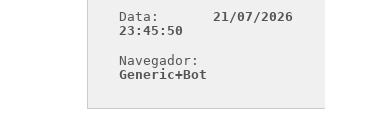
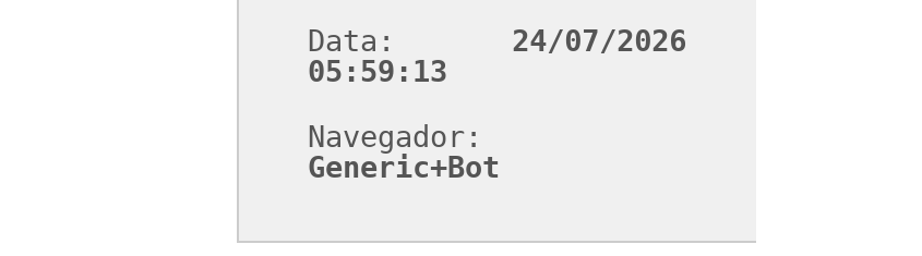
- Data: 21/07/2026
+ Data: 24/07/2026

- 23:45:50
+ 05:59:13
